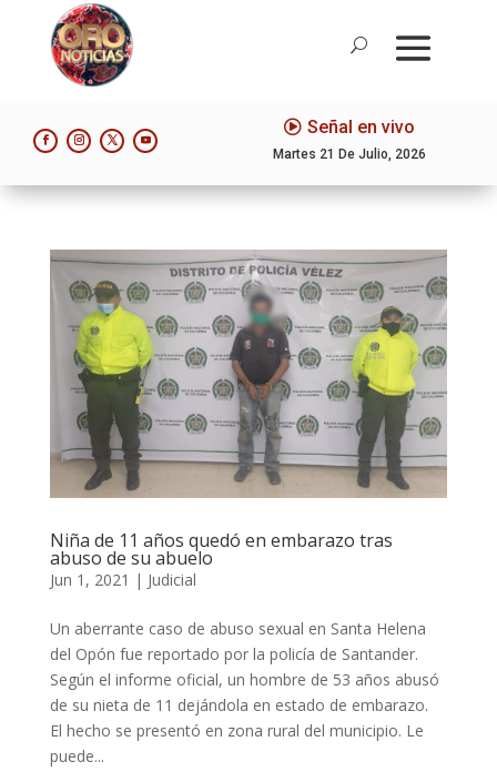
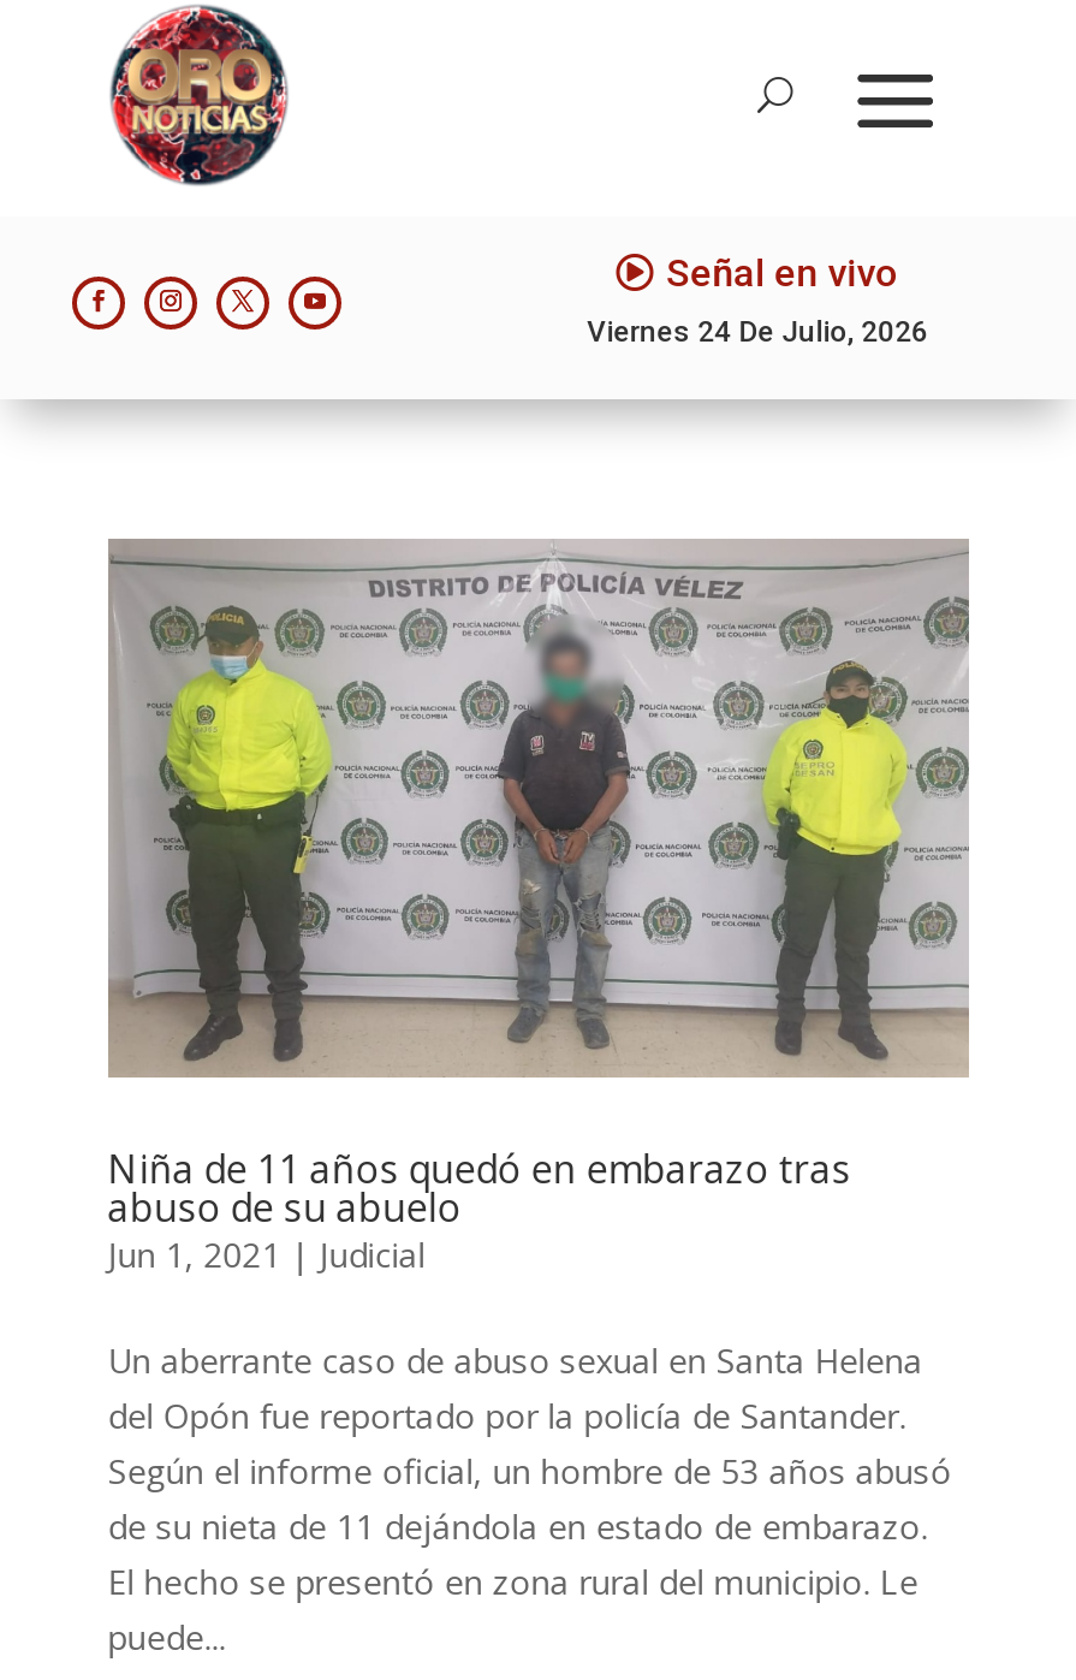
- Martes 21 De Julio, 2026
+ Viernes 24 De Julio, 2026
